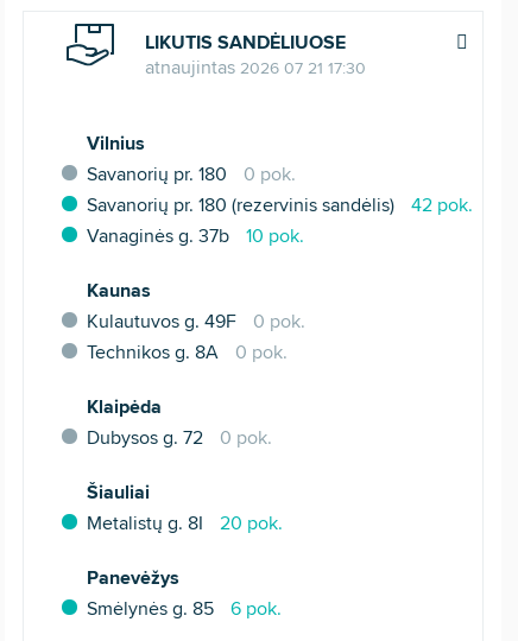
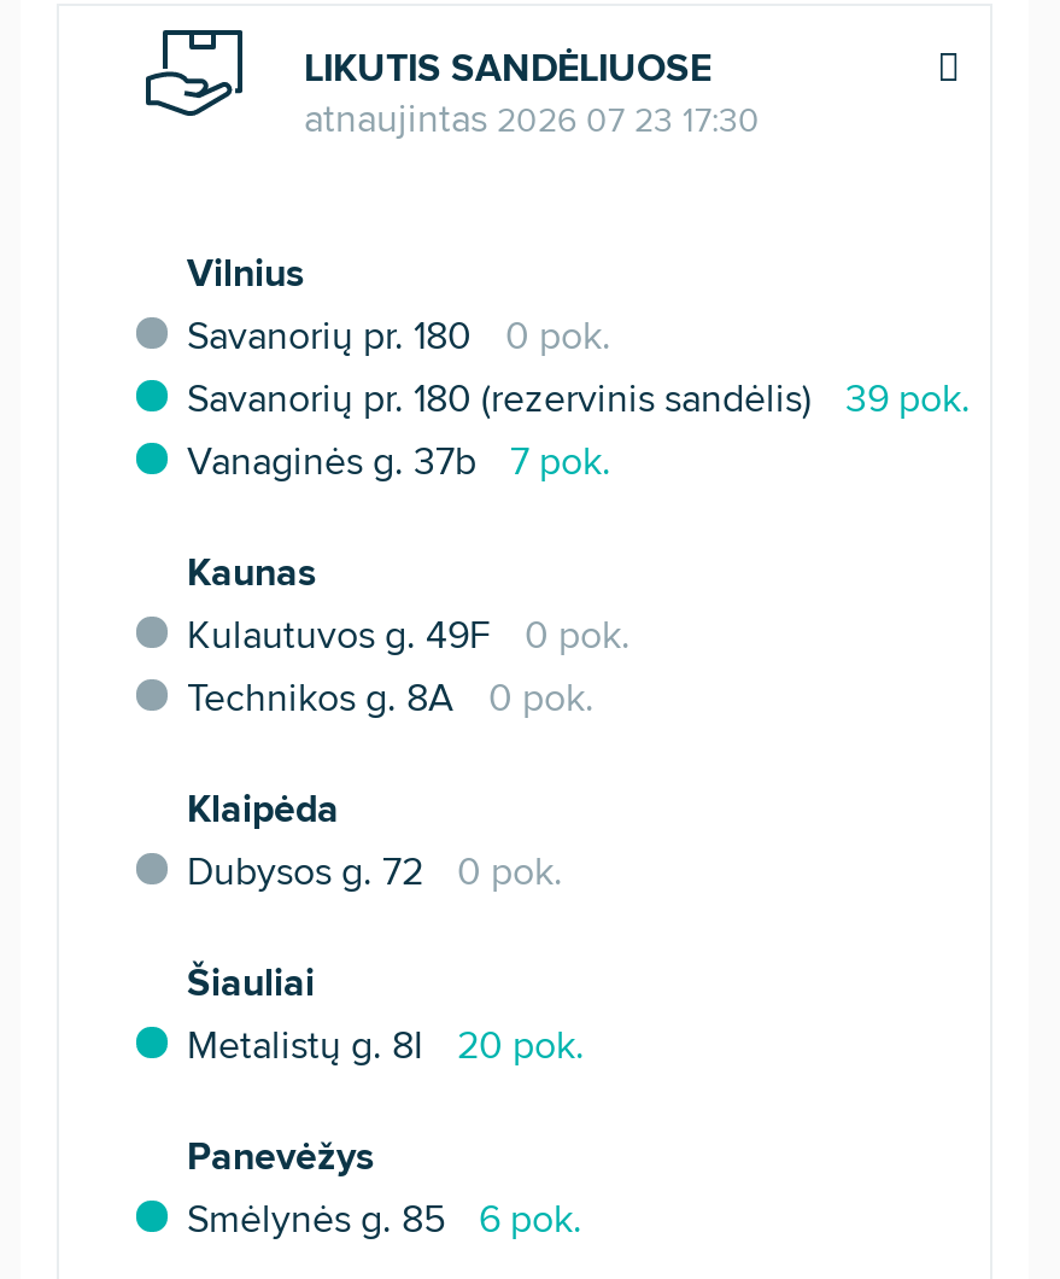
- atnaujintas 2026 07 21 17:30
+ atnaujintas 2026 07 23 17:30

- Savanorių pr. 180 (rezervinis sandėlis) 42 pok.
+ Savanorių pr. 180 (rezervinis sandėlis) 39 pok.

- Vanaginės g. 37b 10 pok.
+ Vanaginės g. 37b 7 pok.
